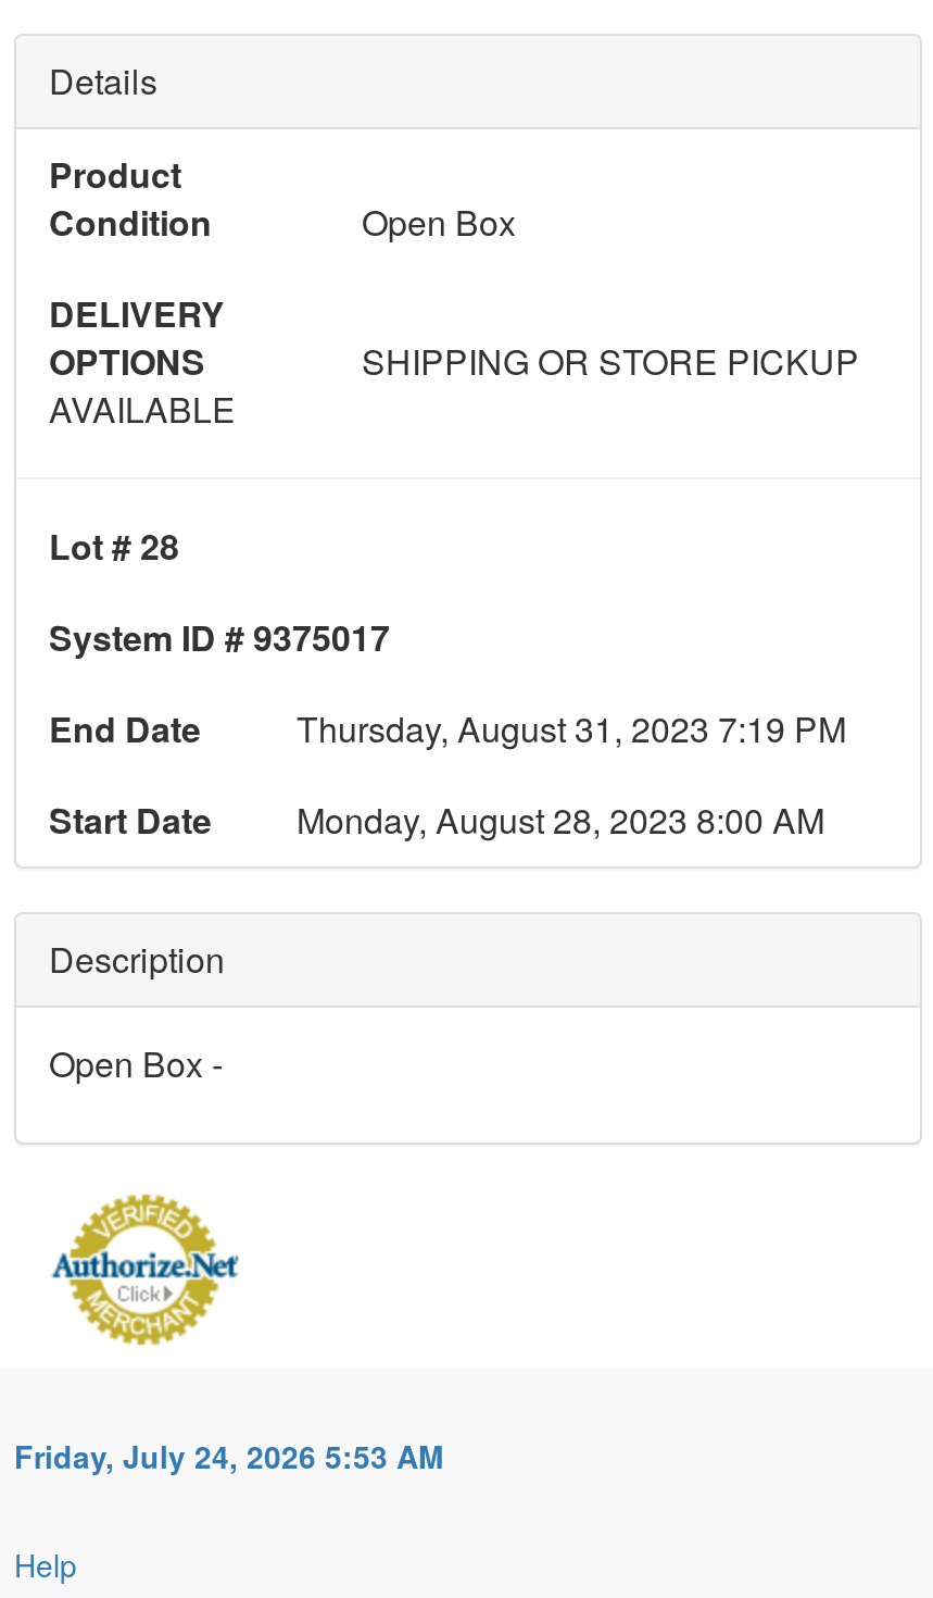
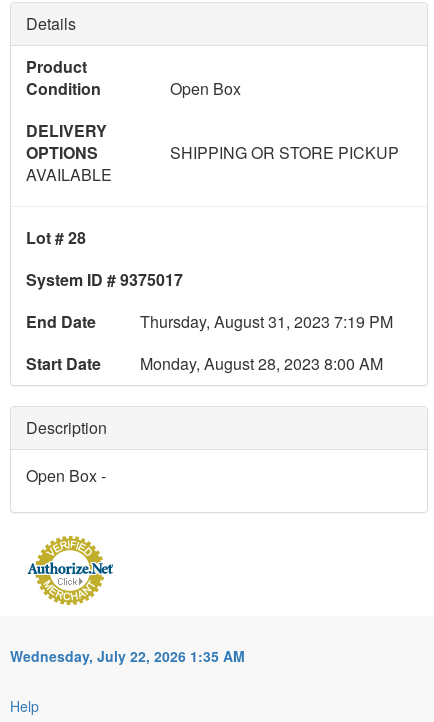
- Friday, July 24, 2026 5:53 AM
+ Wednesday, July 22, 2026 1:35 AM
